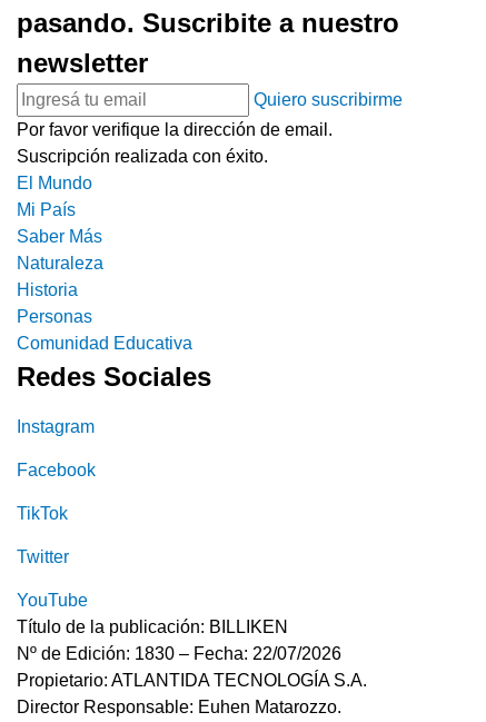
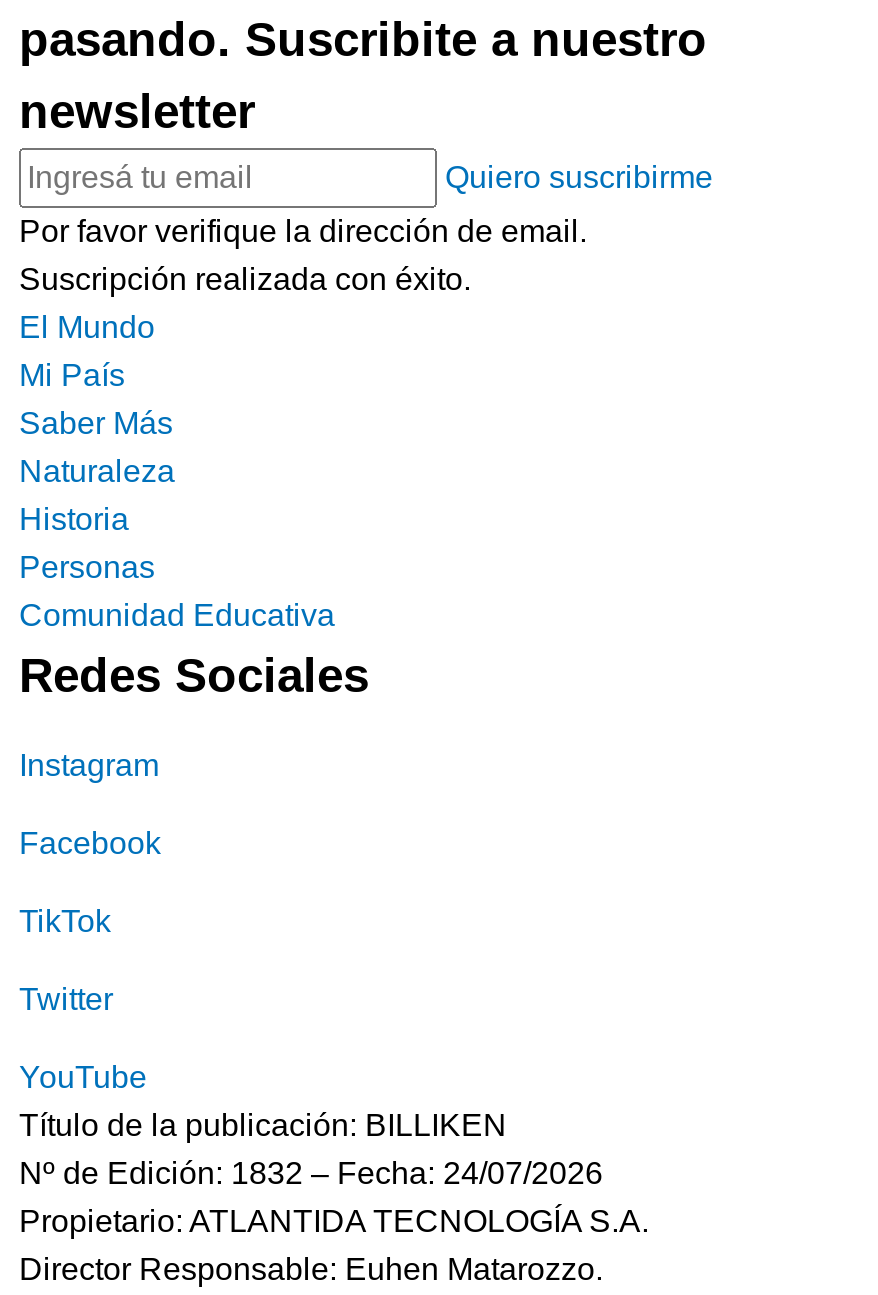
- Nº de Edición: 1830 – Fecha: 22/07/2026
+ Nº de Edición: 1832 – Fecha: 24/07/2026
